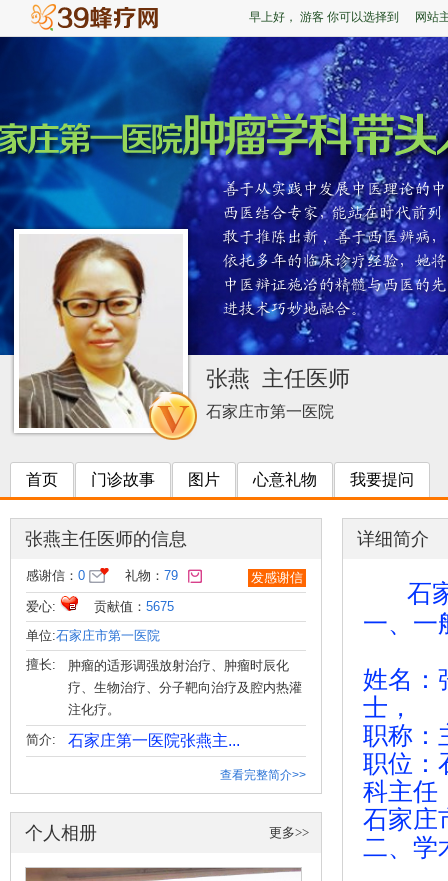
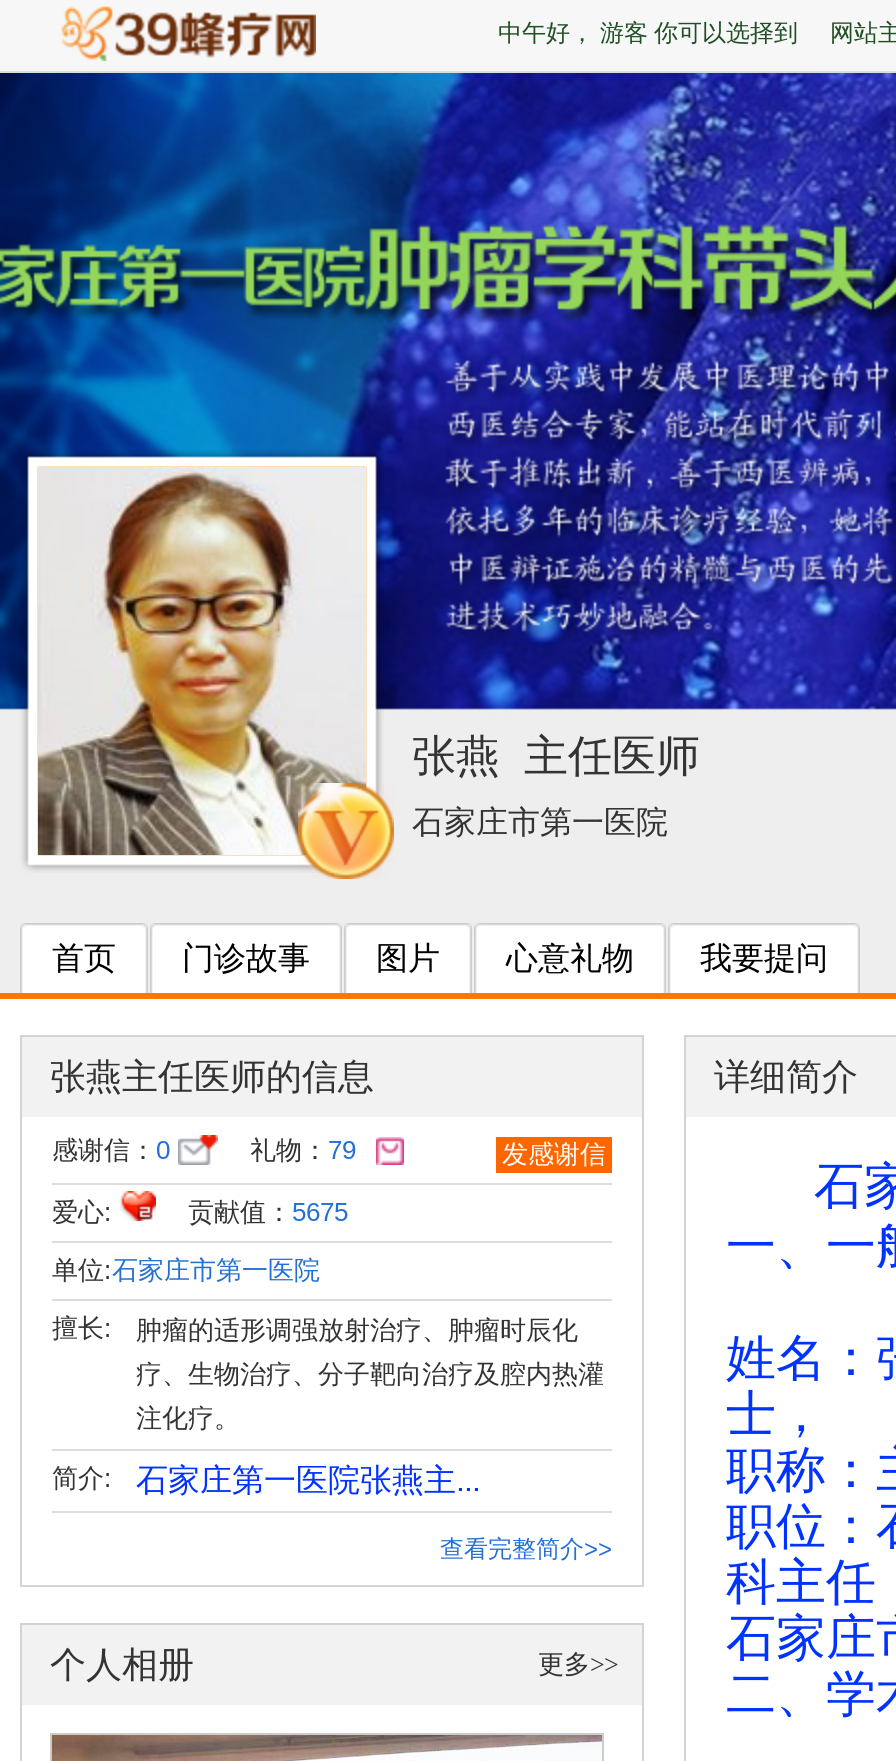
- 早上好，游客 你可以选择到
+ 中午好，游客 你可以选择到
